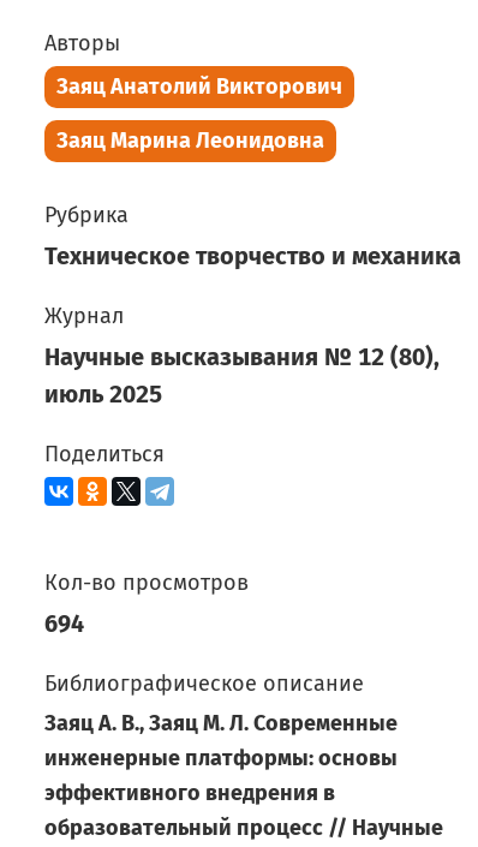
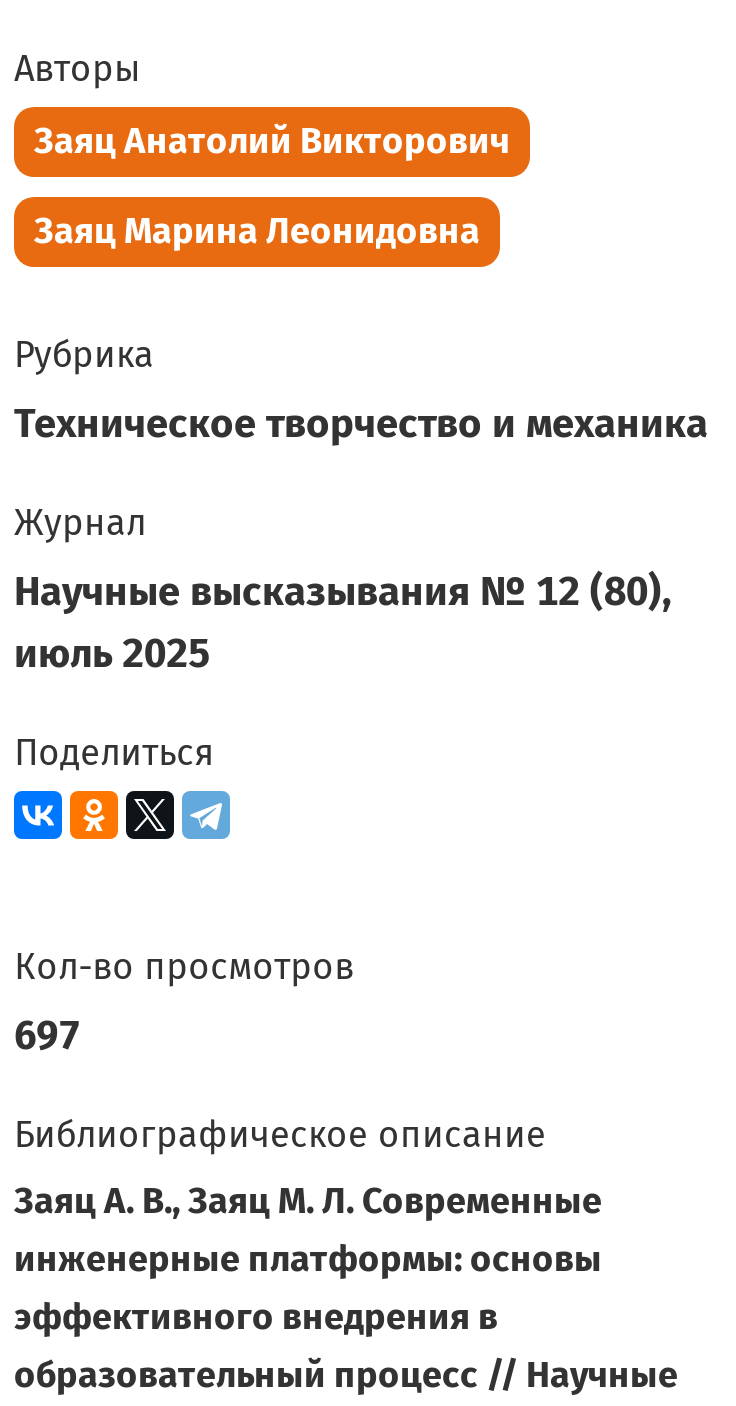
- 694
+ 697
